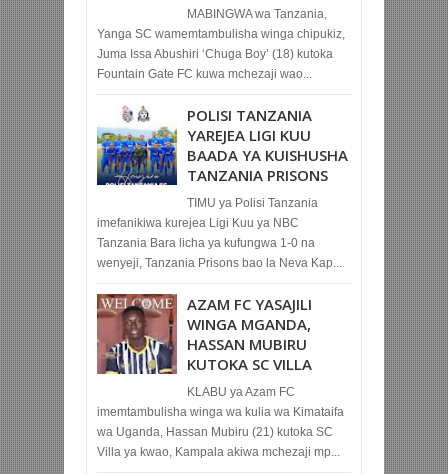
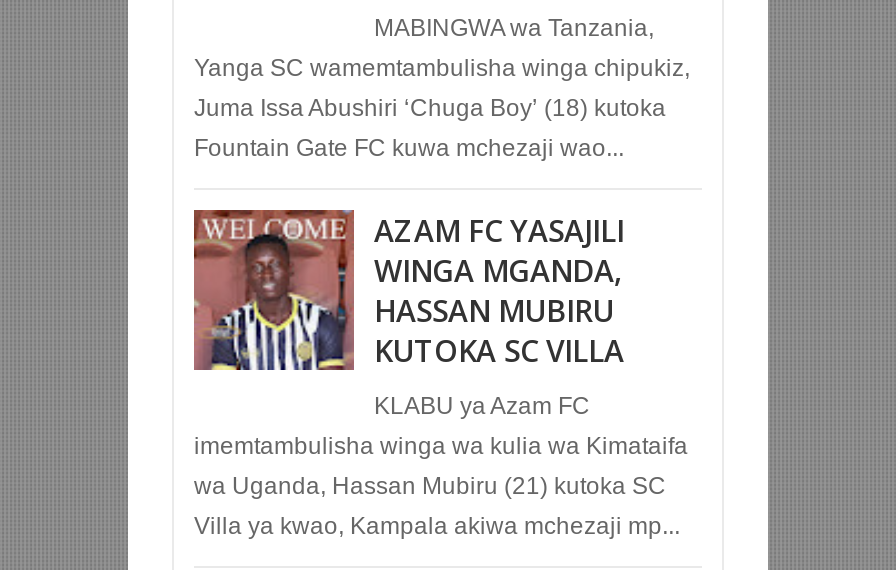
- [image]
- POLISI TANZANIA
- YAREJEA LIGI KUU
- BAADA YA KUISHUSHA
- TANZANIA PRISONS
- TIMU ya Polisi Tanzania
- imefanikiwa kurejea Ligi Kuu ya NBC
- Tanzania Bara licha ya kufungwa 1-0 na
- wenyeji, Tanzania Prisons bao la Neva Kap...
